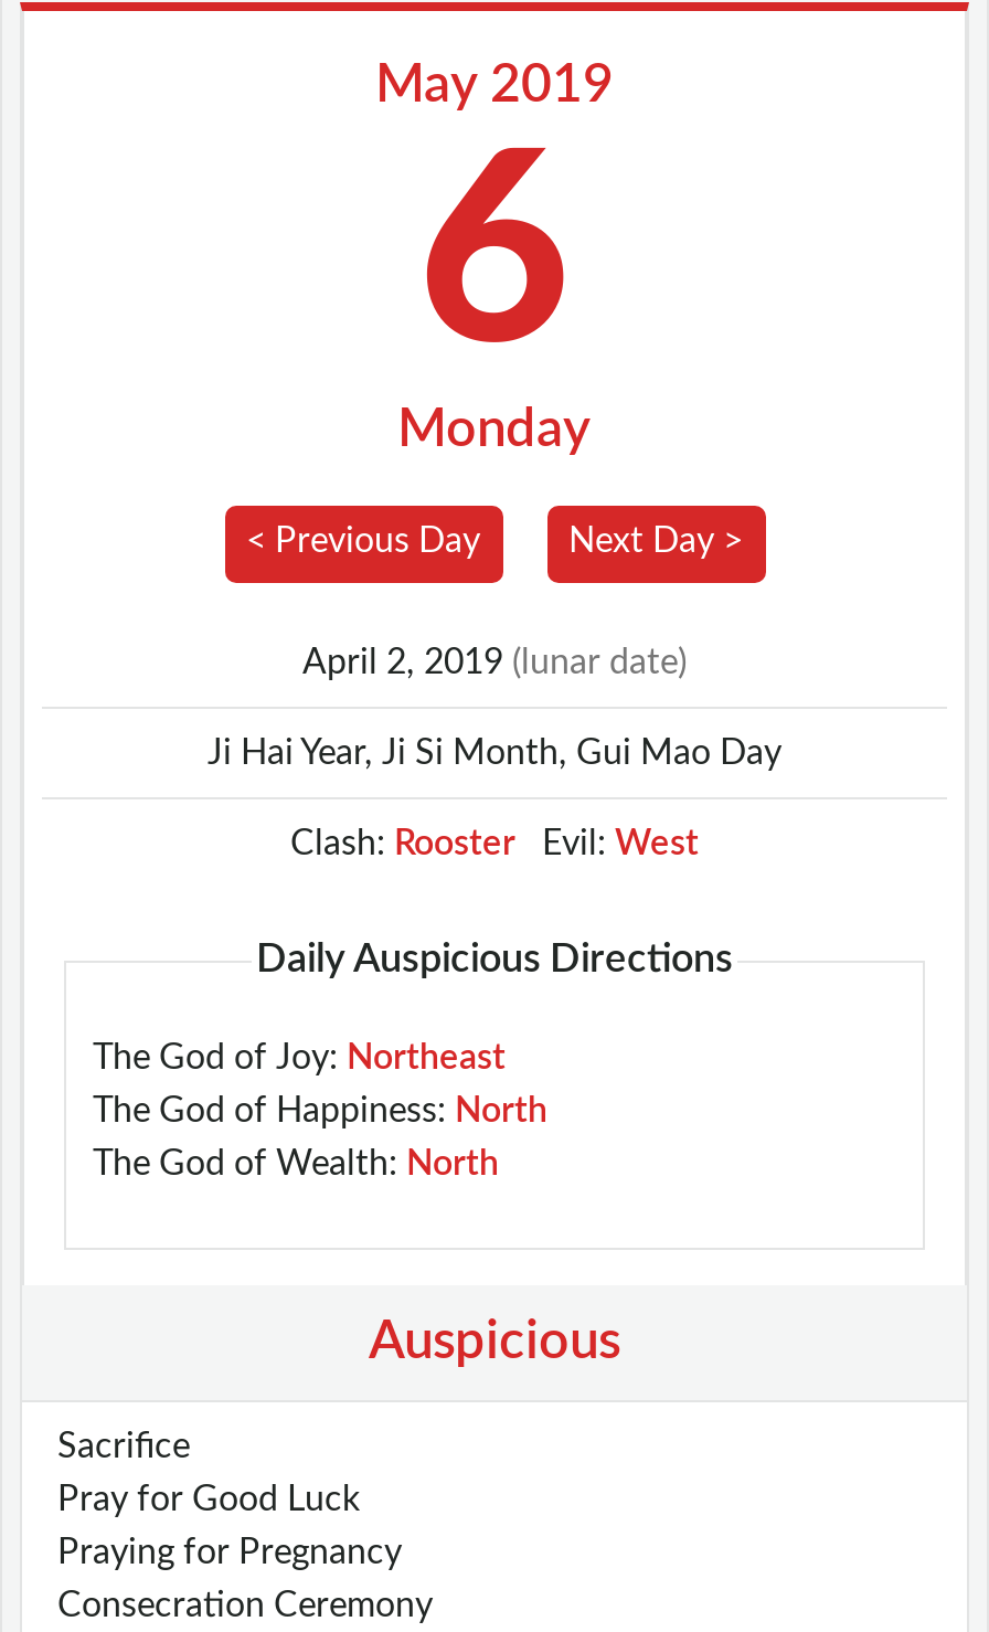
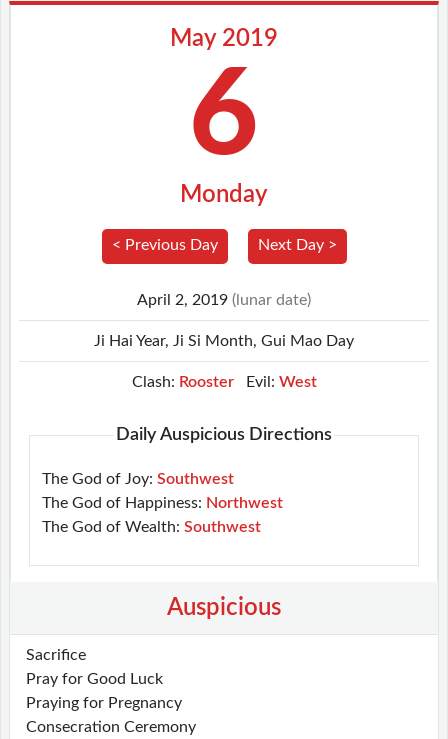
- The God of Joy: Northeast
+ The God of Joy: Southwest

- The God of Happiness: North
+ The God of Happiness: Northwest

- The God of Wealth: North
+ The God of Wealth: Southwest
